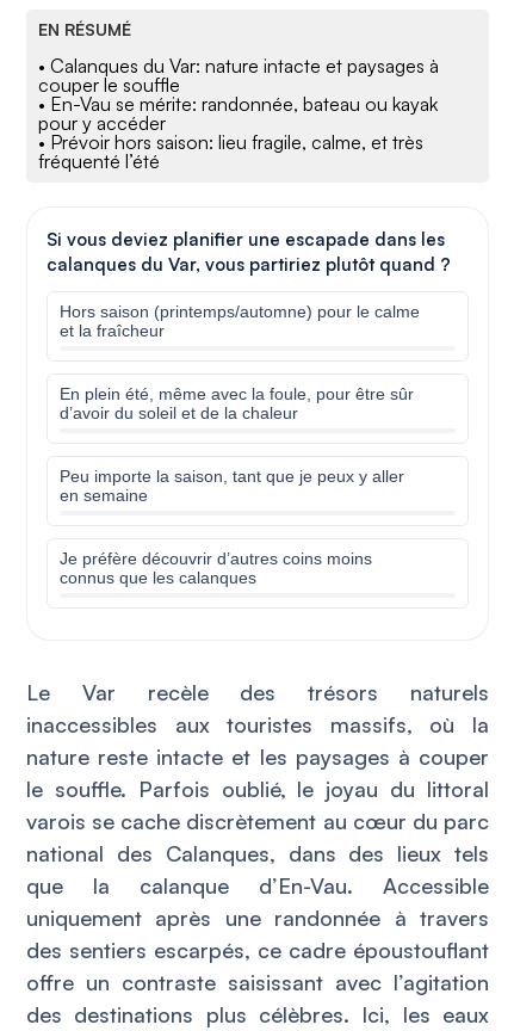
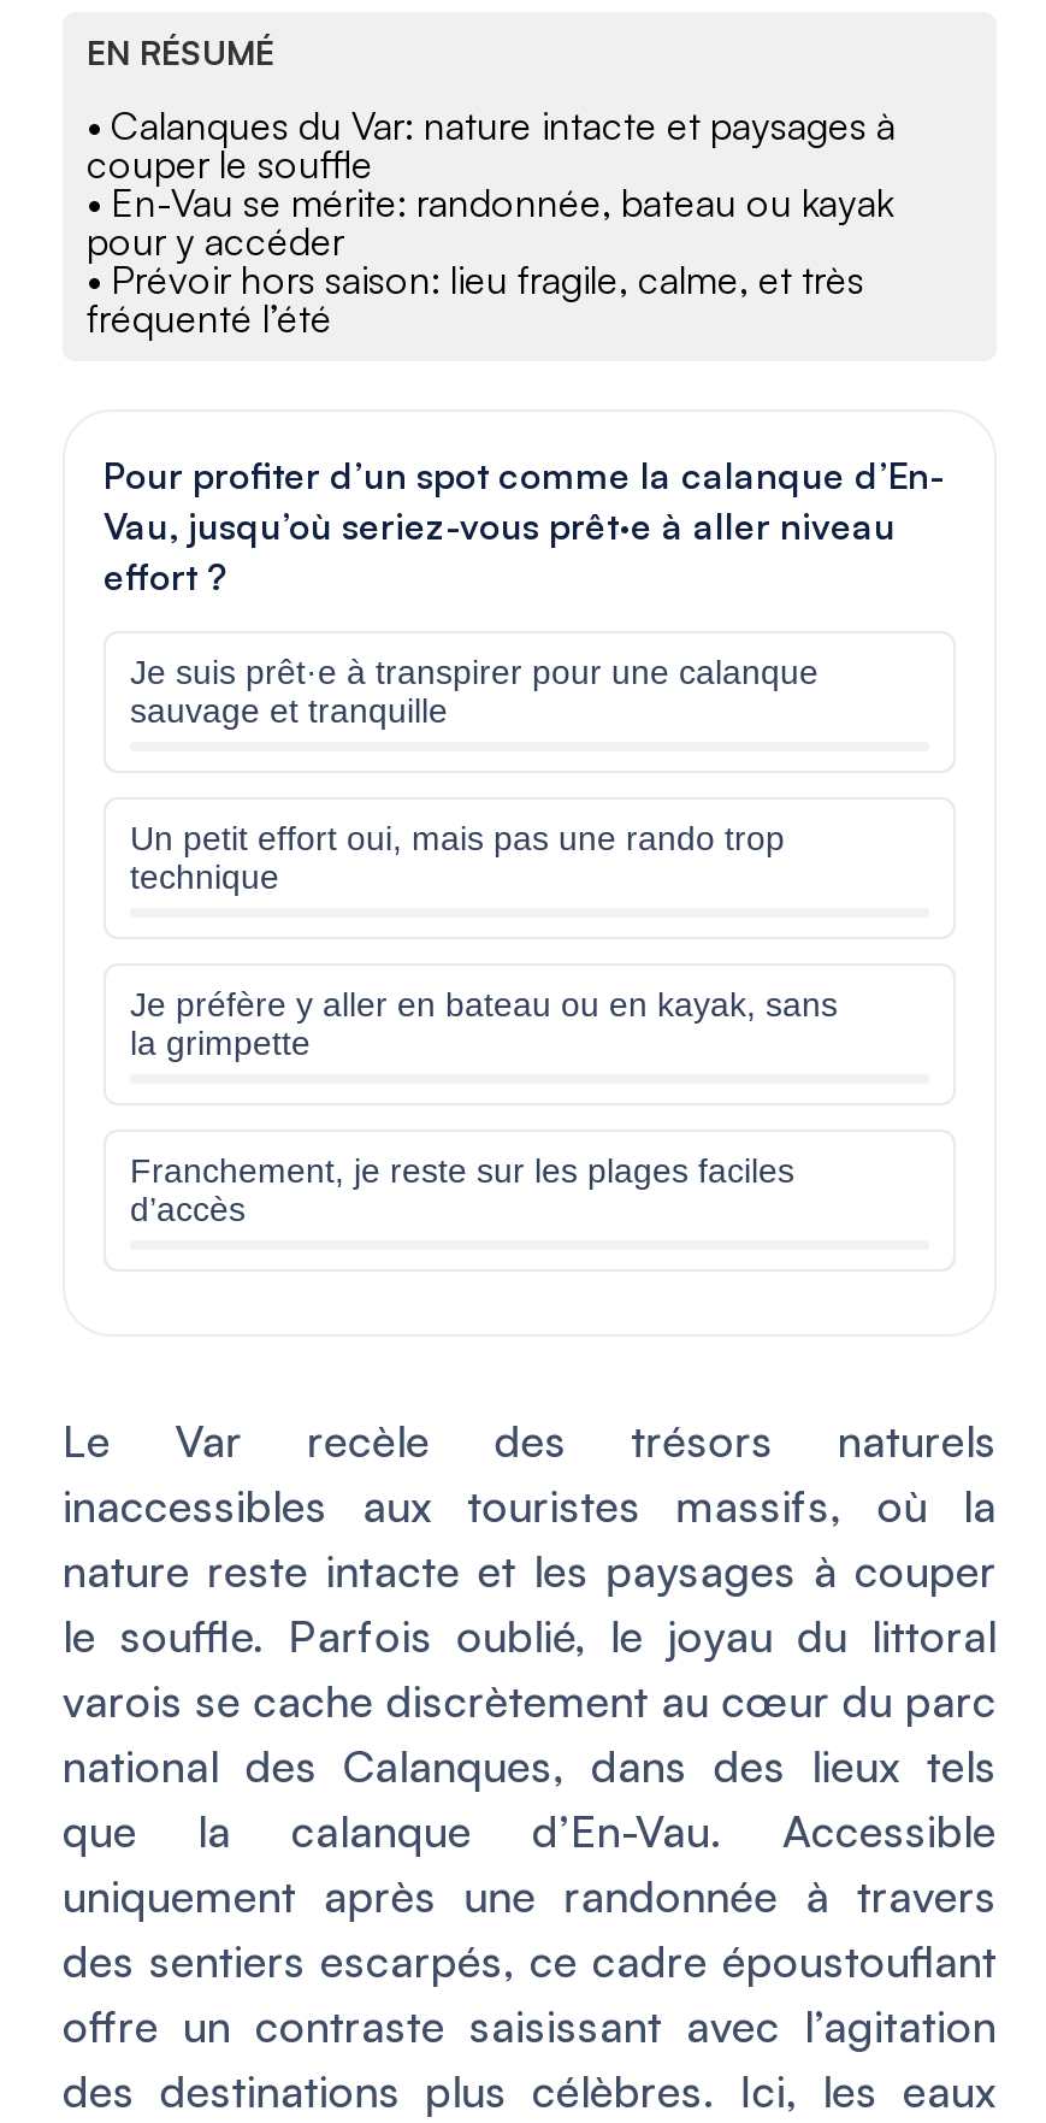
- Si vous deviez planifier une escapade dans les
- calanques du Var, vous partiriez plutôt quand ?
+ Pour profiter d’un spot comme la calanque d’En-
+ Vau, jusqu’où seriez-vous prêt·e à aller niveau
+ effort ?

- Hors saison (printemps/automne) pour le calme
- et la fraîcheur
+ Je suis prêt·e à transpirer pour une calanque
+ sauvage et tranquille

- En plein été, même avec la foule, pour être sûr
- d’avoir du soleil et de la chaleur
+ Un petit effort oui, mais pas une rando trop
+ technique

- Peu importe la saison, tant que je peux y aller
- en semaine
+ Je préfère y aller en bateau ou en kayak, sans
+ la grimpette

- Je préfère découvrir d’autres coins moins
- connus que les calanques
+ Franchement, je reste sur les plages faciles
+ d’accès
